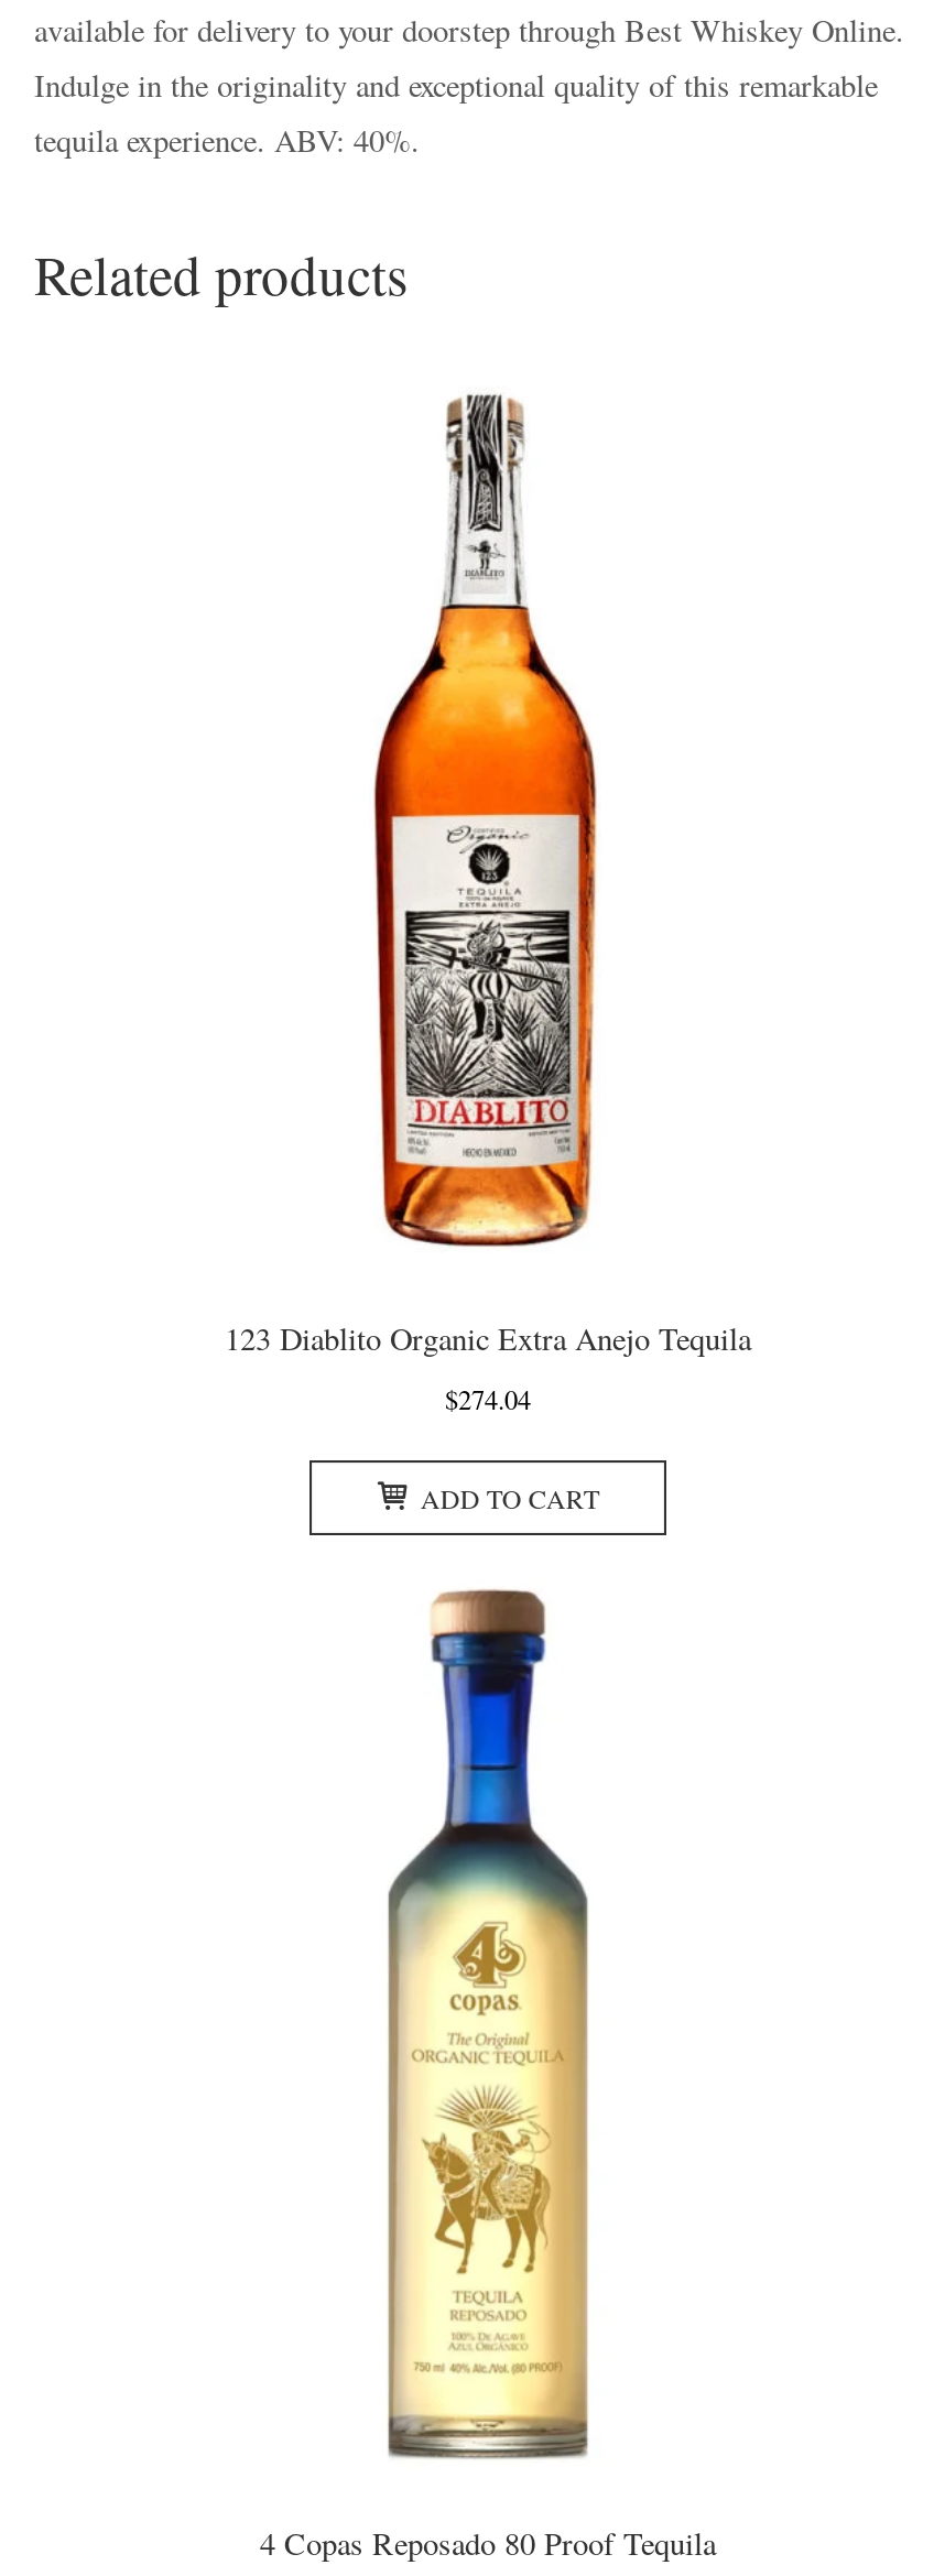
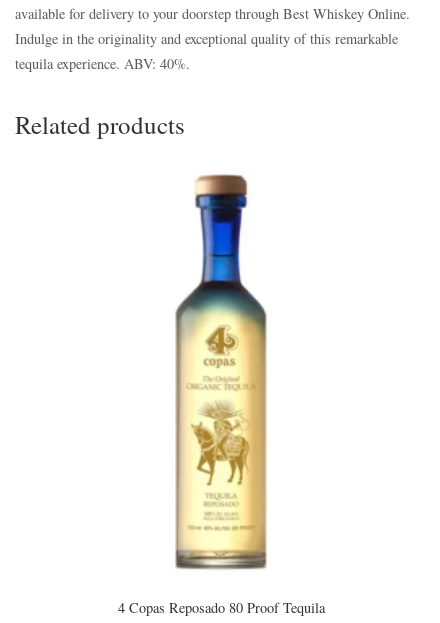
- [image]
- 123 Diablito Organic Extra Anejo Tequila
- $274.04
- ADD TO CART
